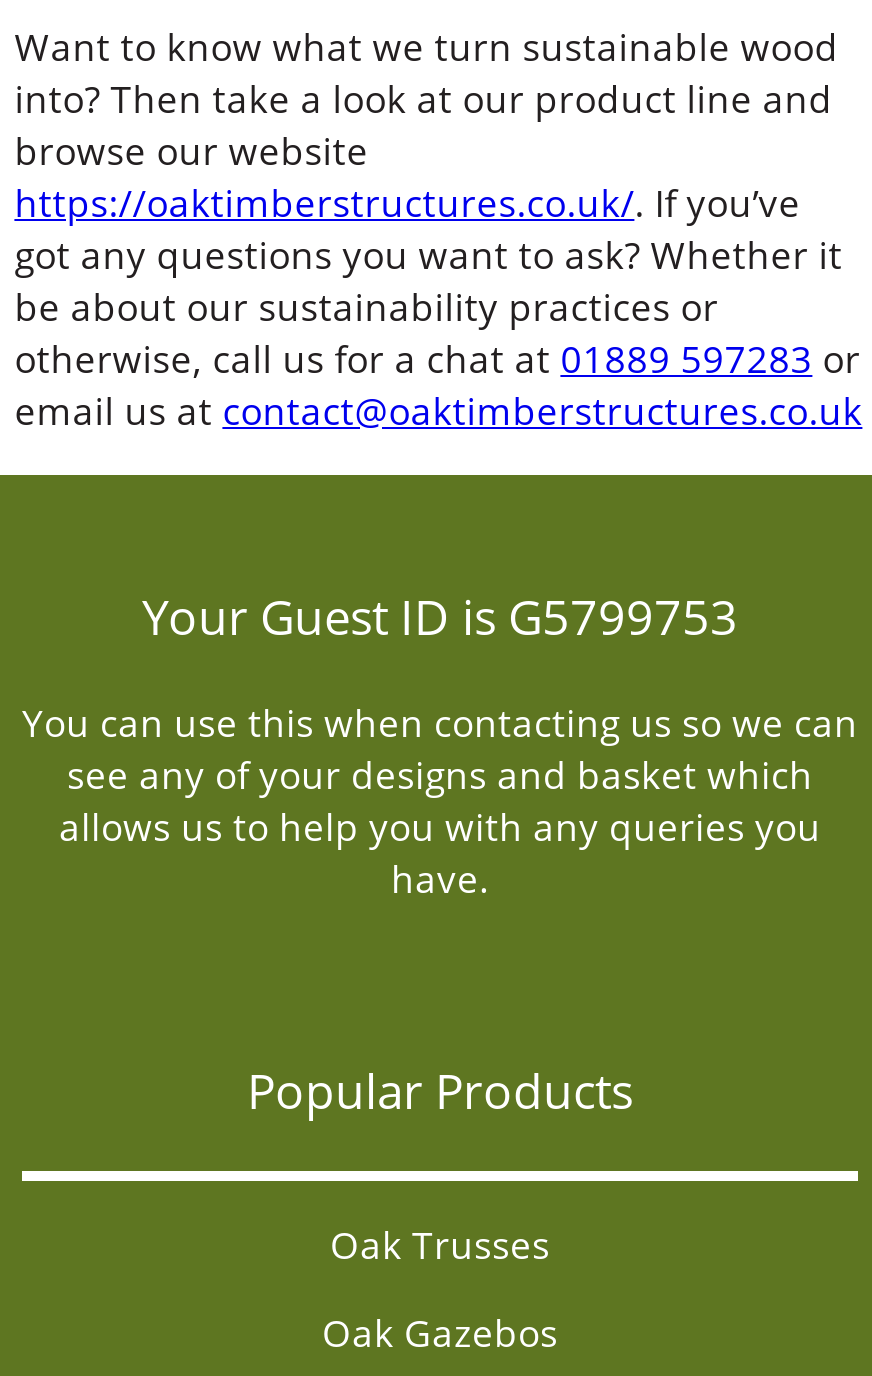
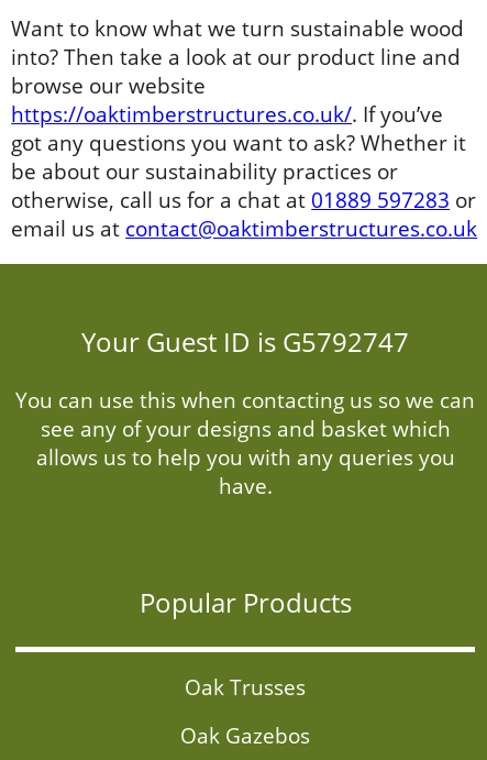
- Your Guest ID is G5799753
+ Your Guest ID is G5792747
